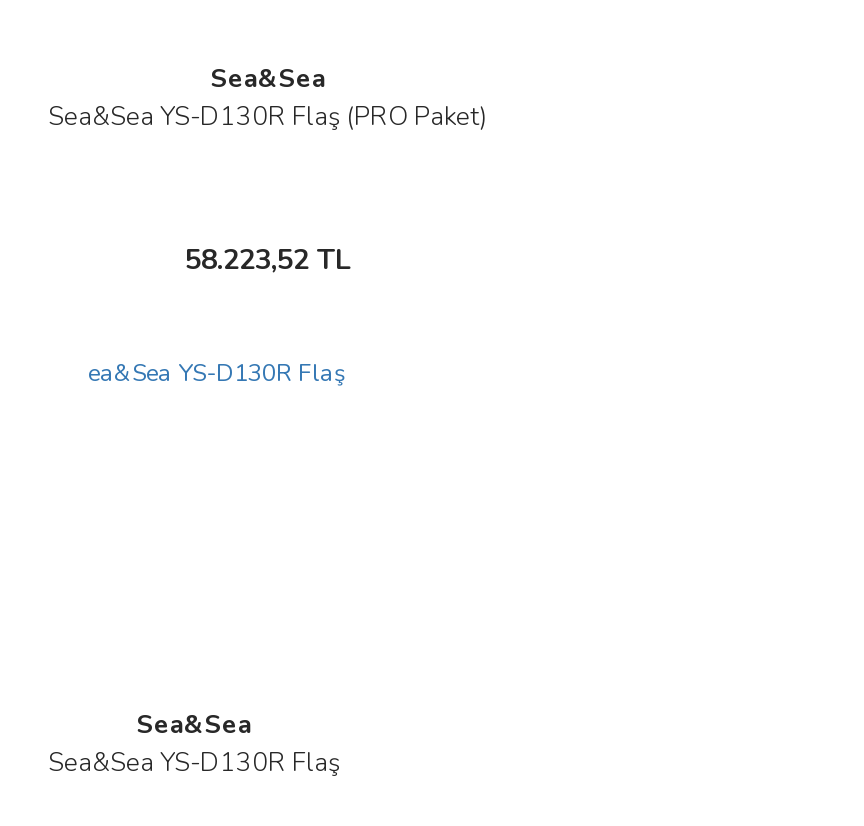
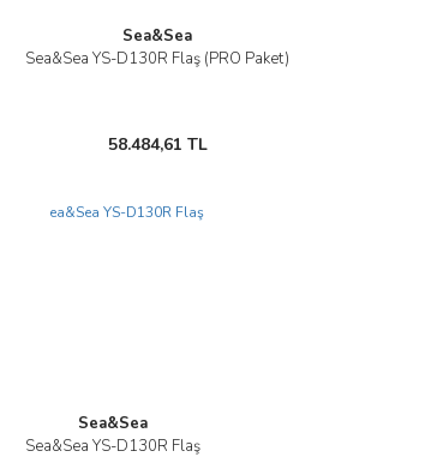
- 58.223,52 TL
+ 58.484,61 TL
